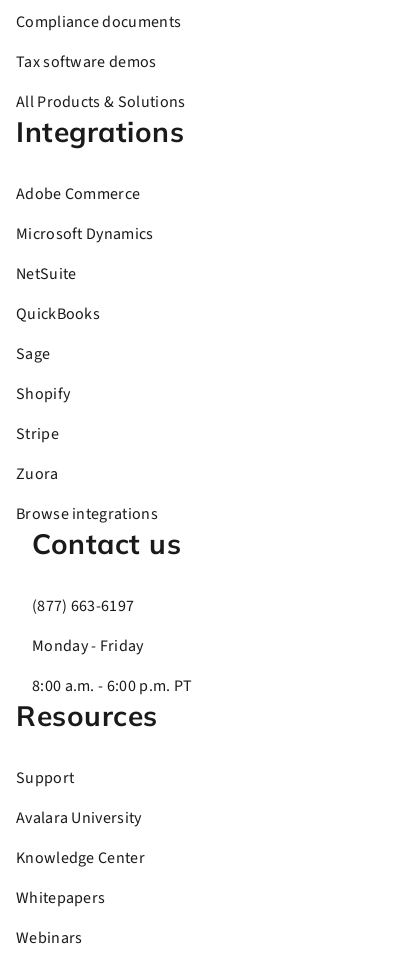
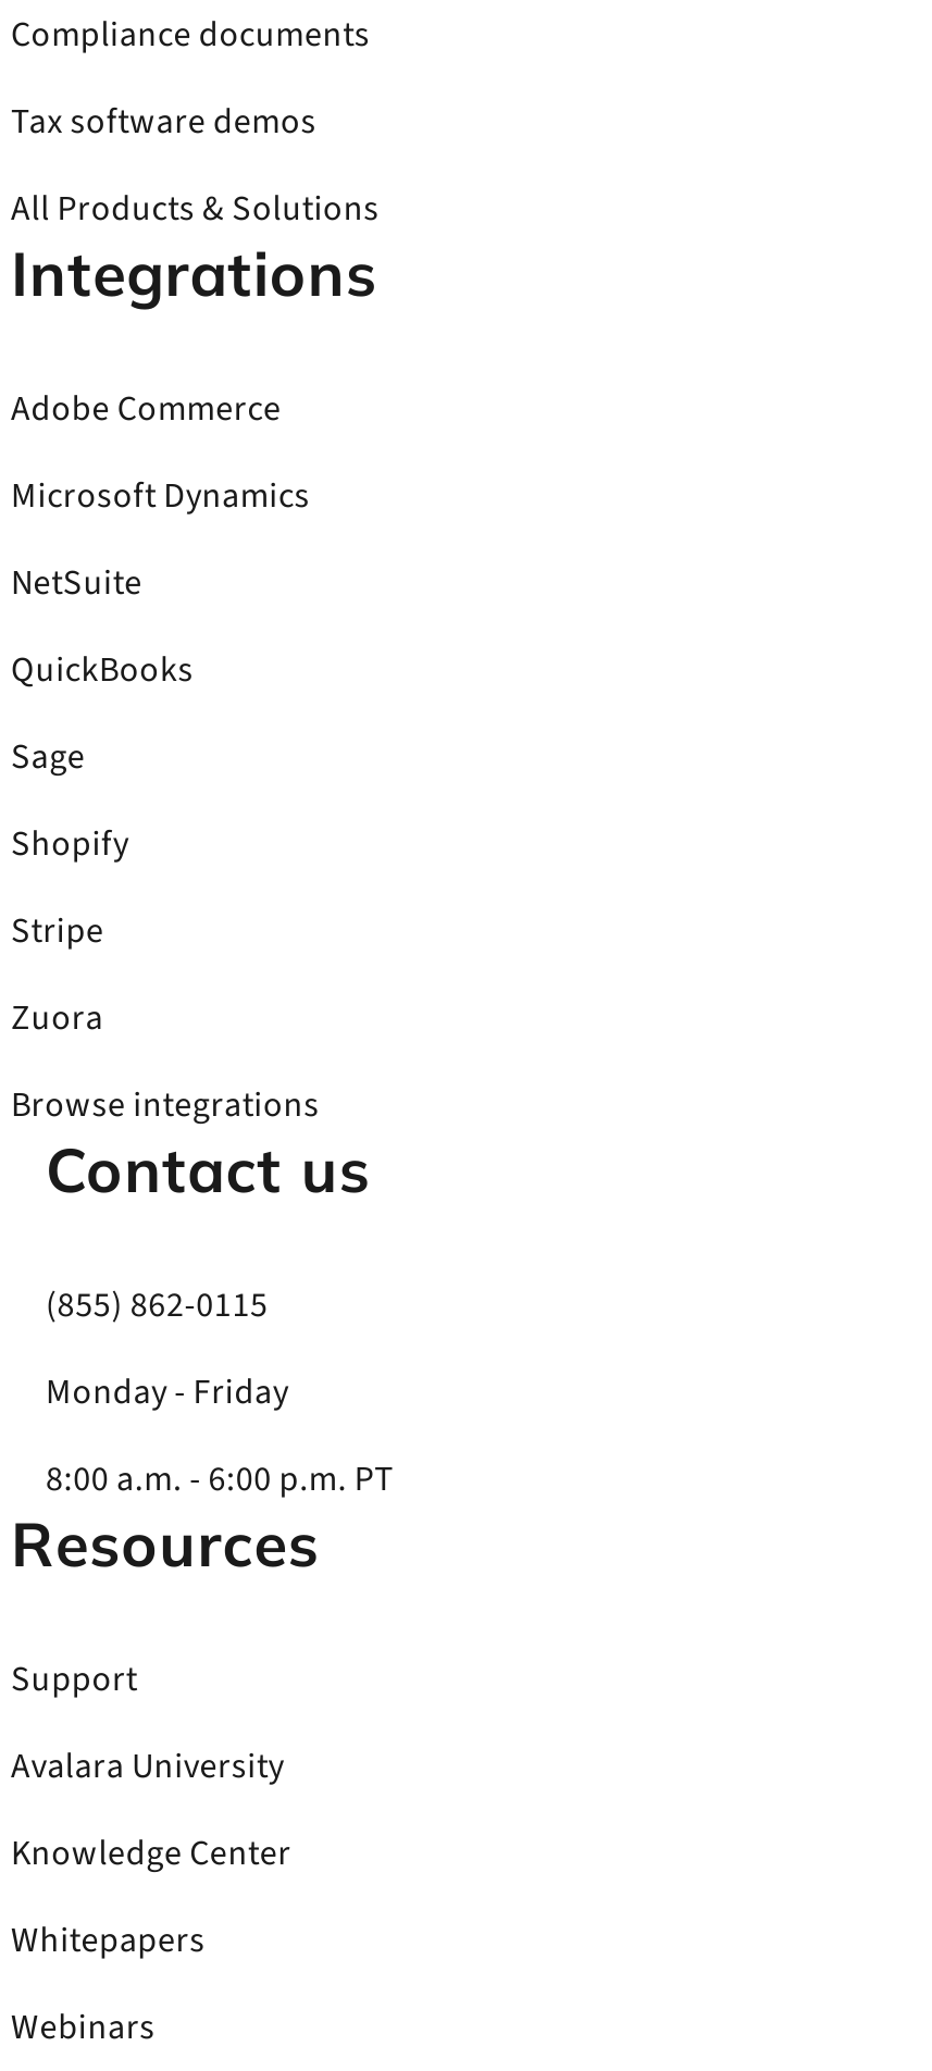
- (877) 663-6197
+ (855) 862-0115
